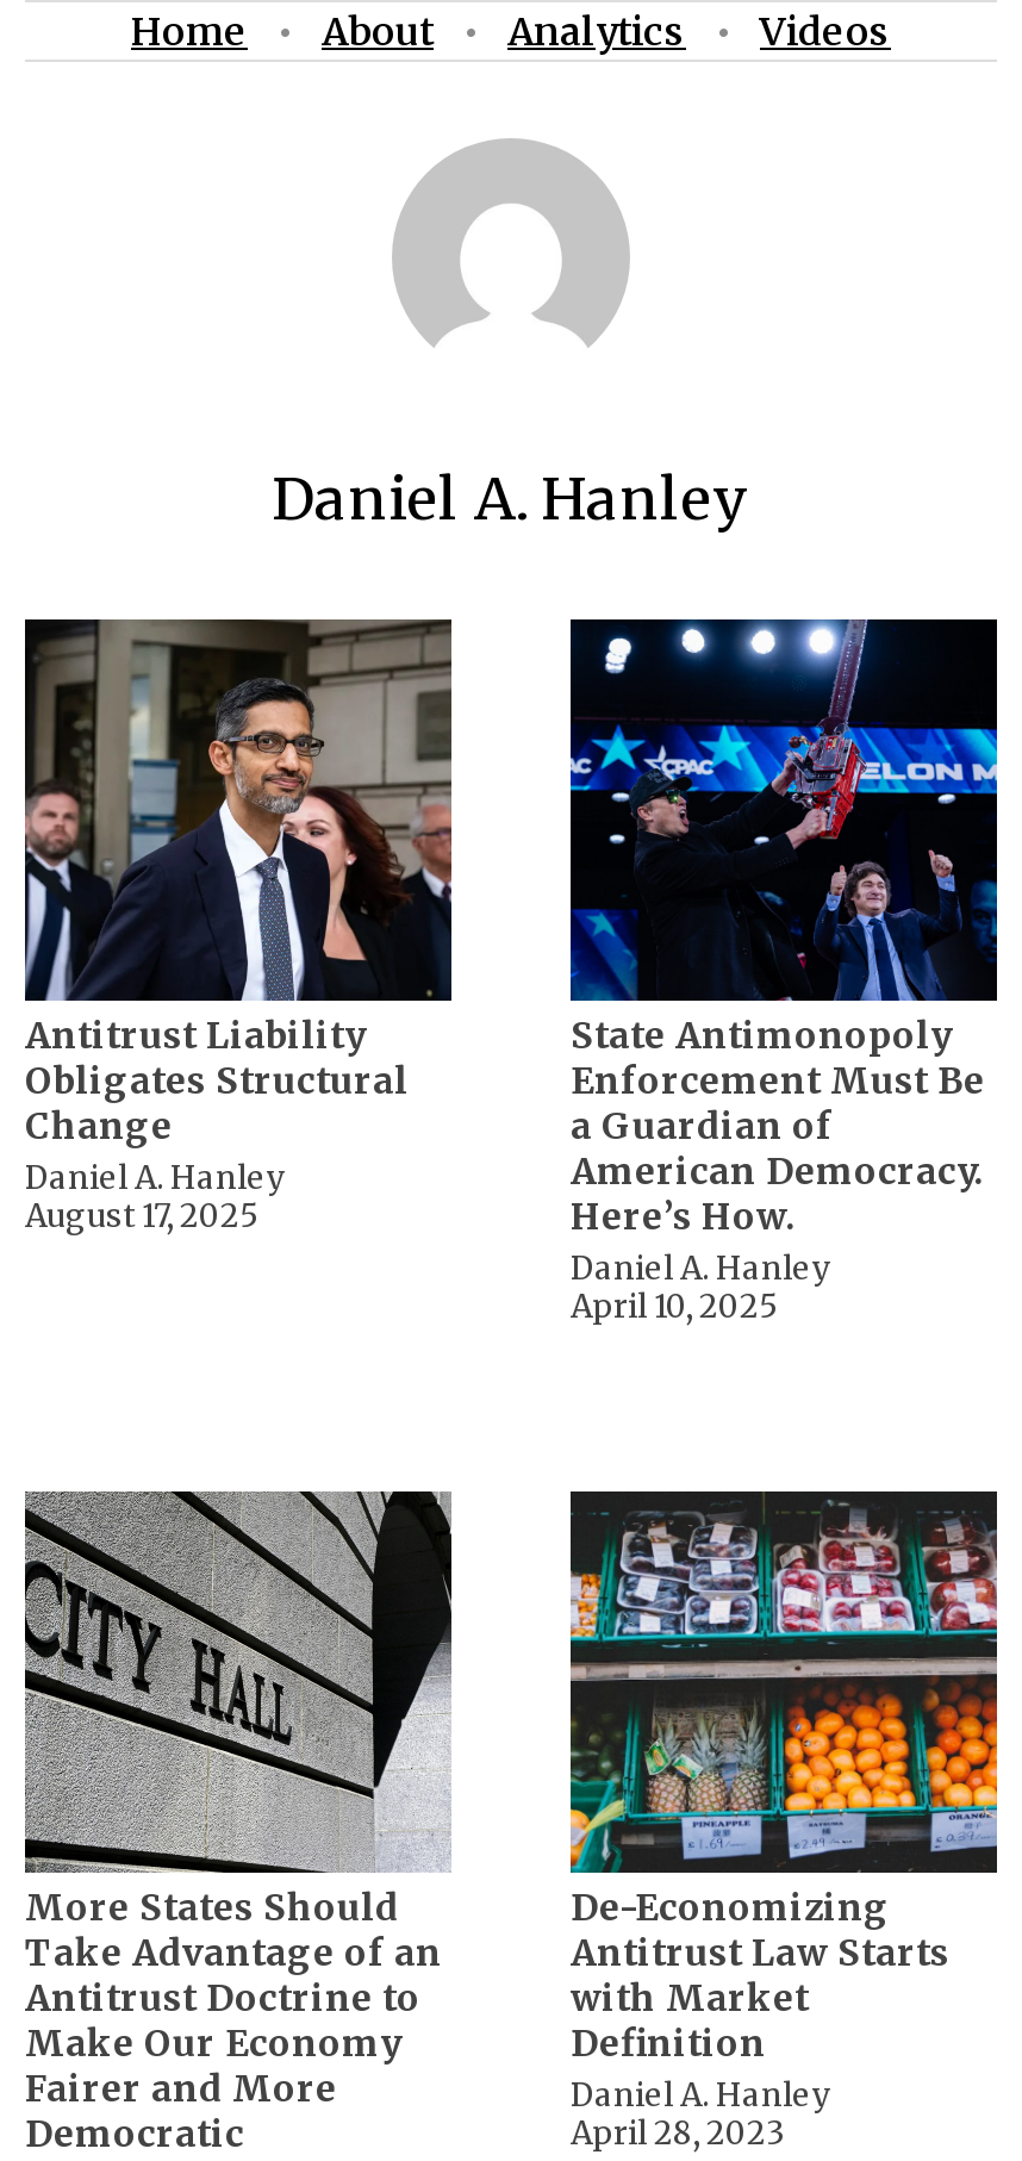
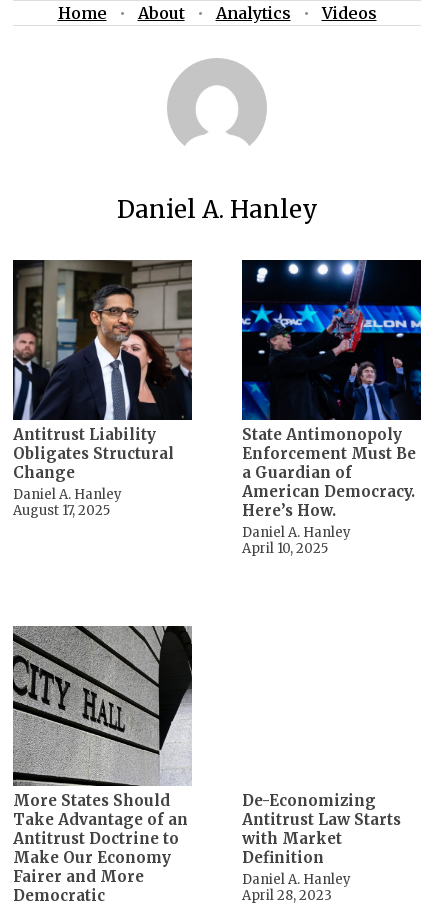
- [image]
